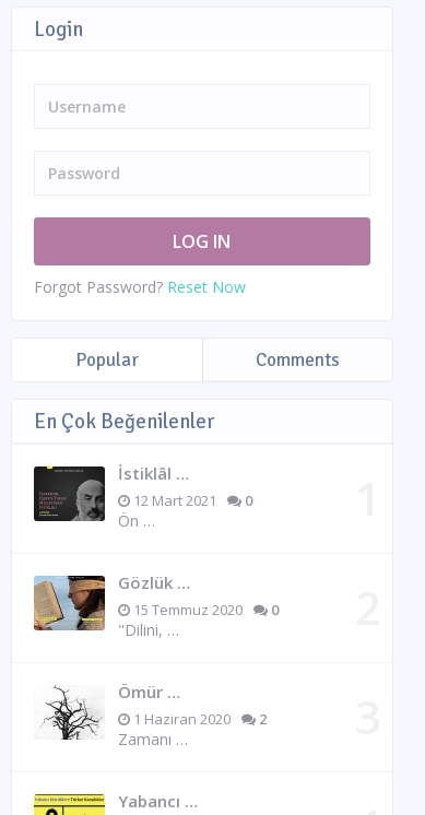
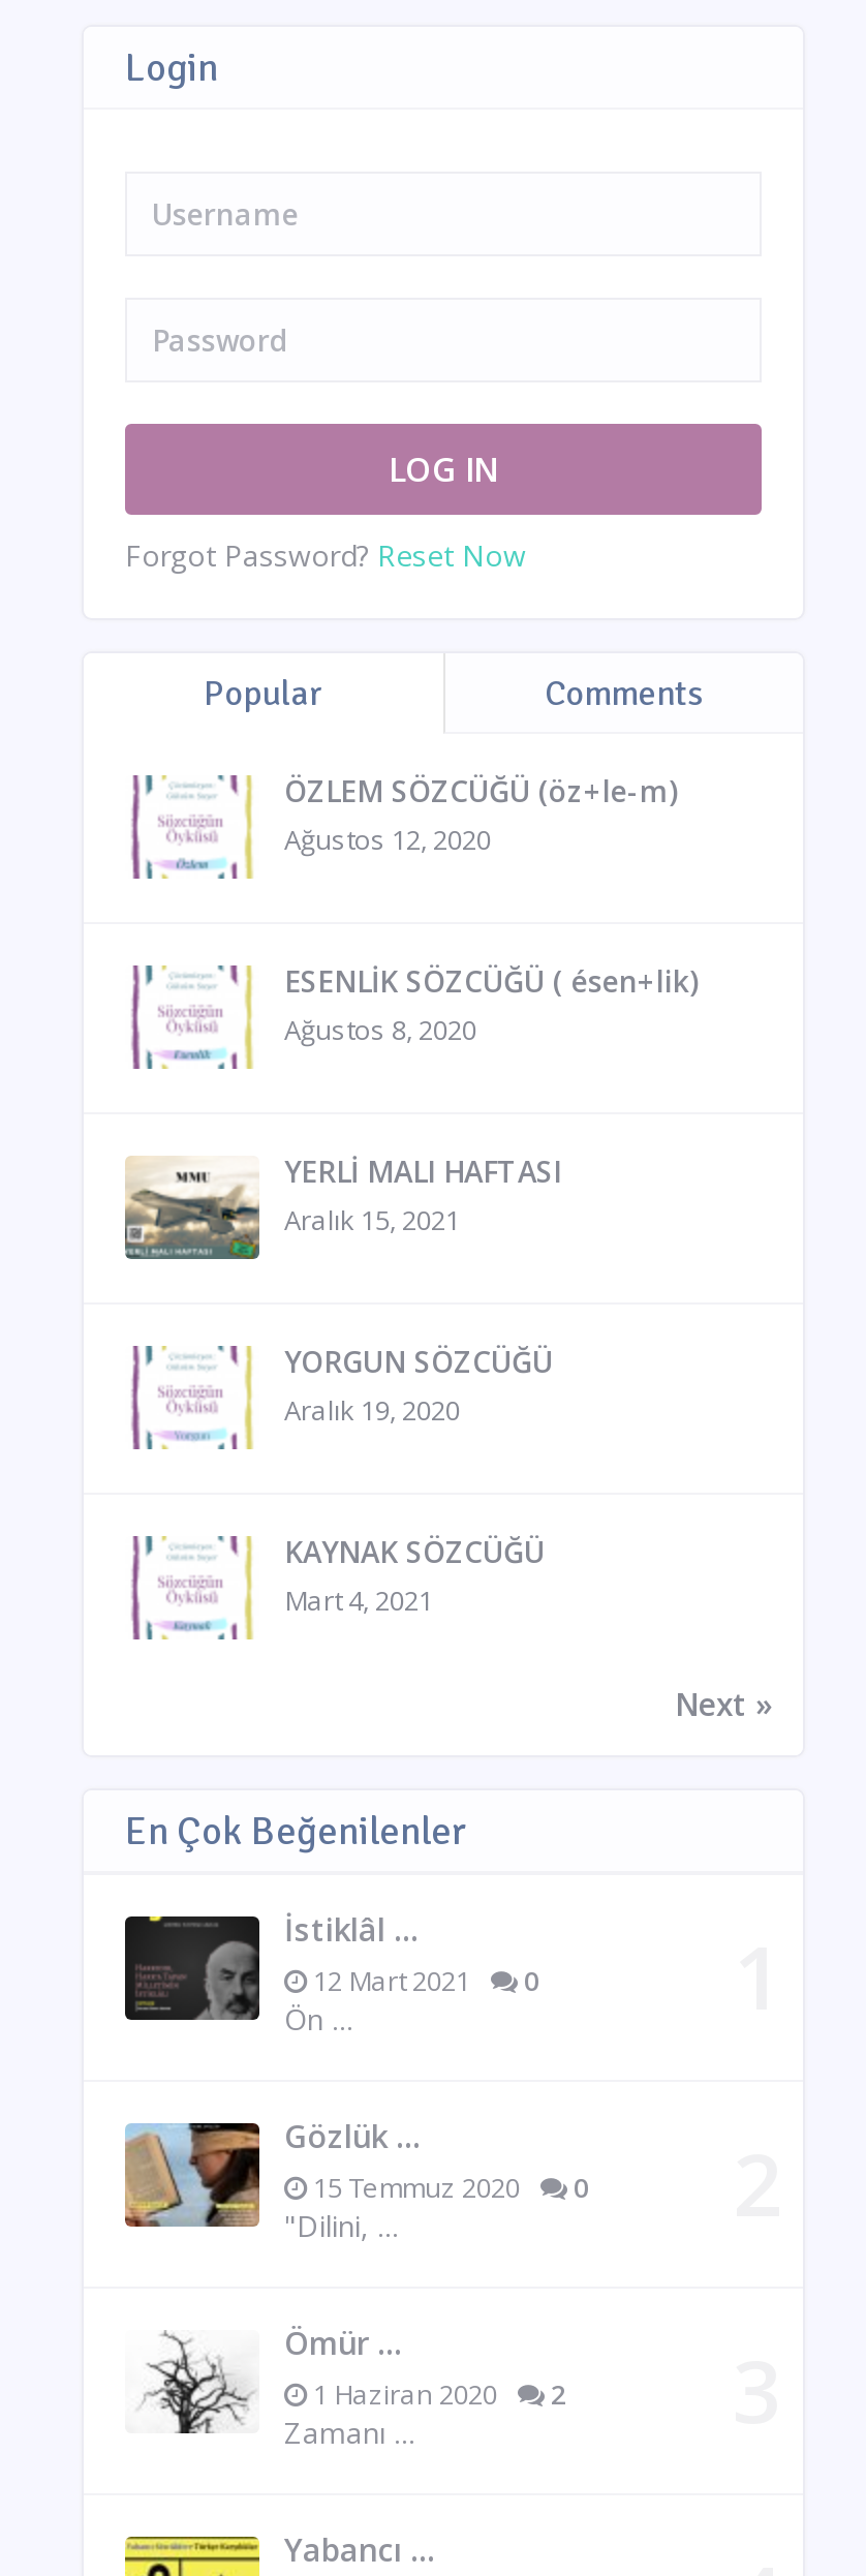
+ [image]
+ YERLİ MALI HAFTASI
+ Aralık 15, 2021

+ [image]
+ KAYNAK SÖZCÜĞÜ
+ Mart 4, 2021
+ Next »

+ [image]
+ YORGUN SÖZCÜĞÜ
+ Aralık 19, 2020

+ [image]
+ ÖZLEM SÖZCÜĞÜ (öz+le-m)
+ Ağustos 12, 2020

+ [image]
+ ESENLİK SÖZCÜĞÜ ( ésen+lik)
+ Ağustos 8, 2020
